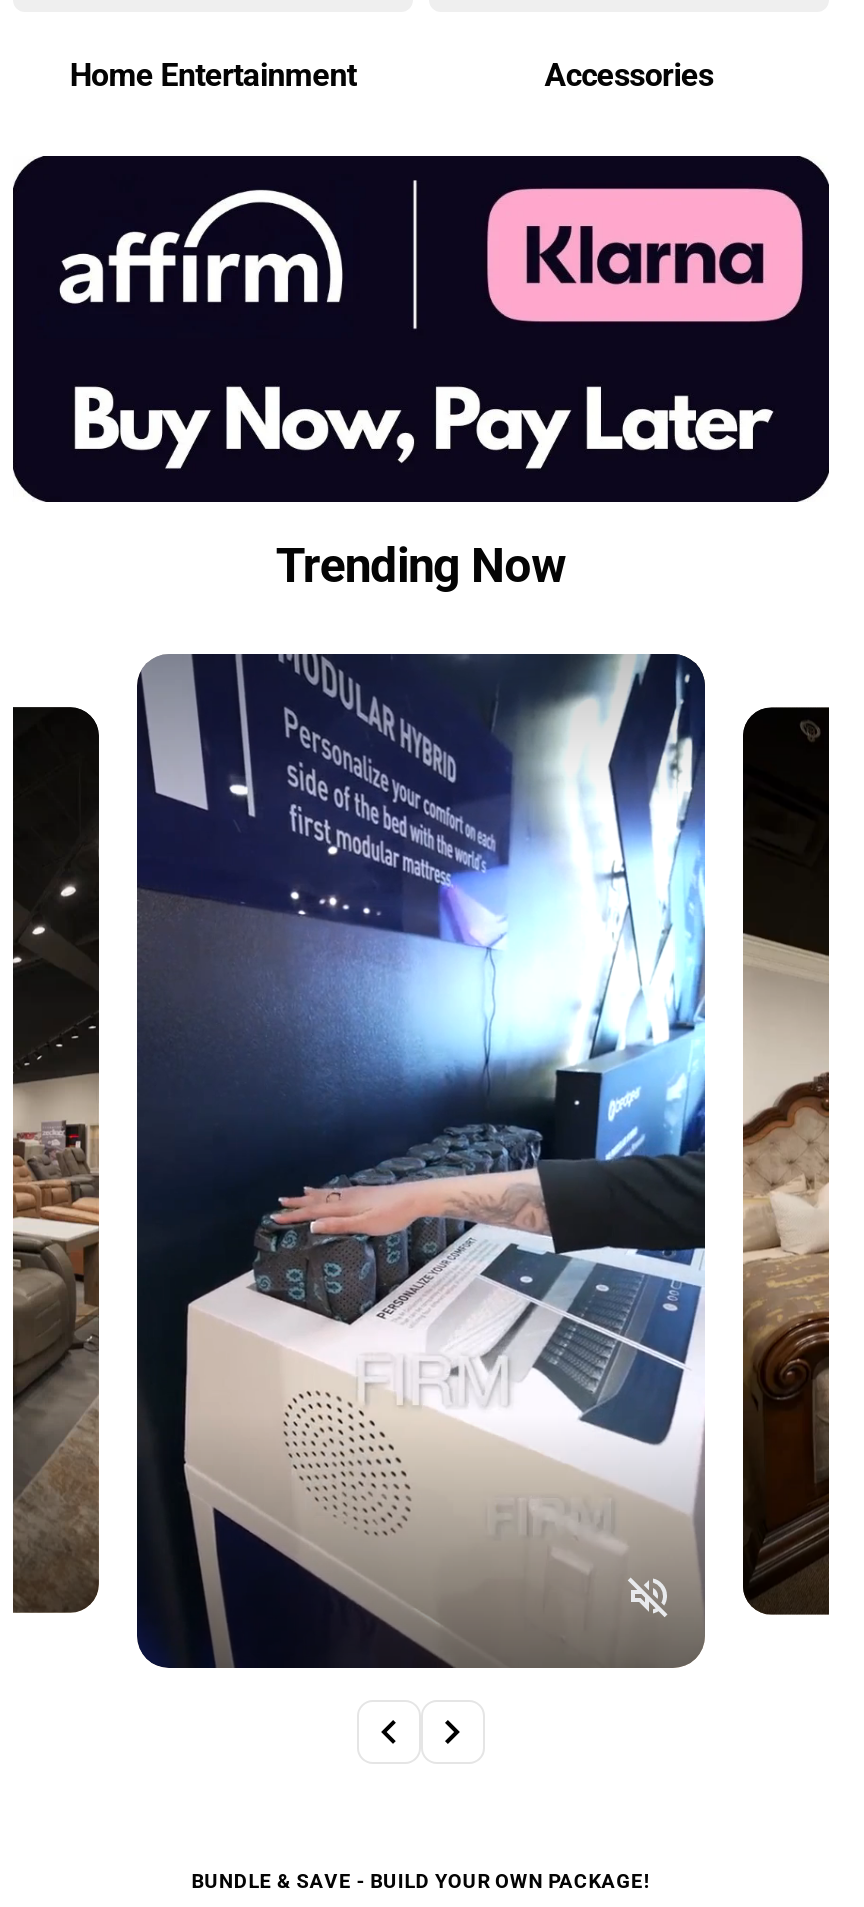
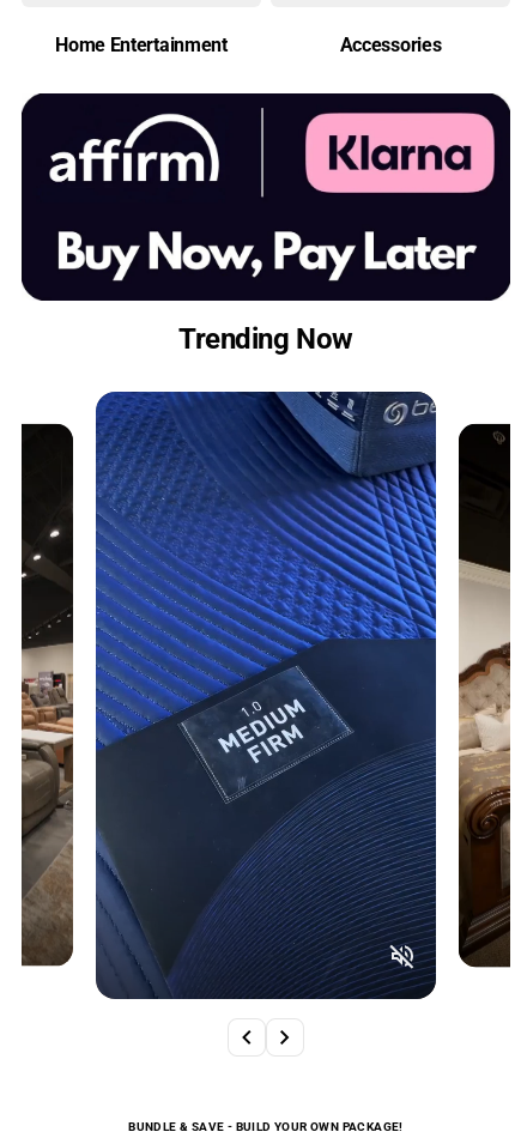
- [image]
+ [image]
